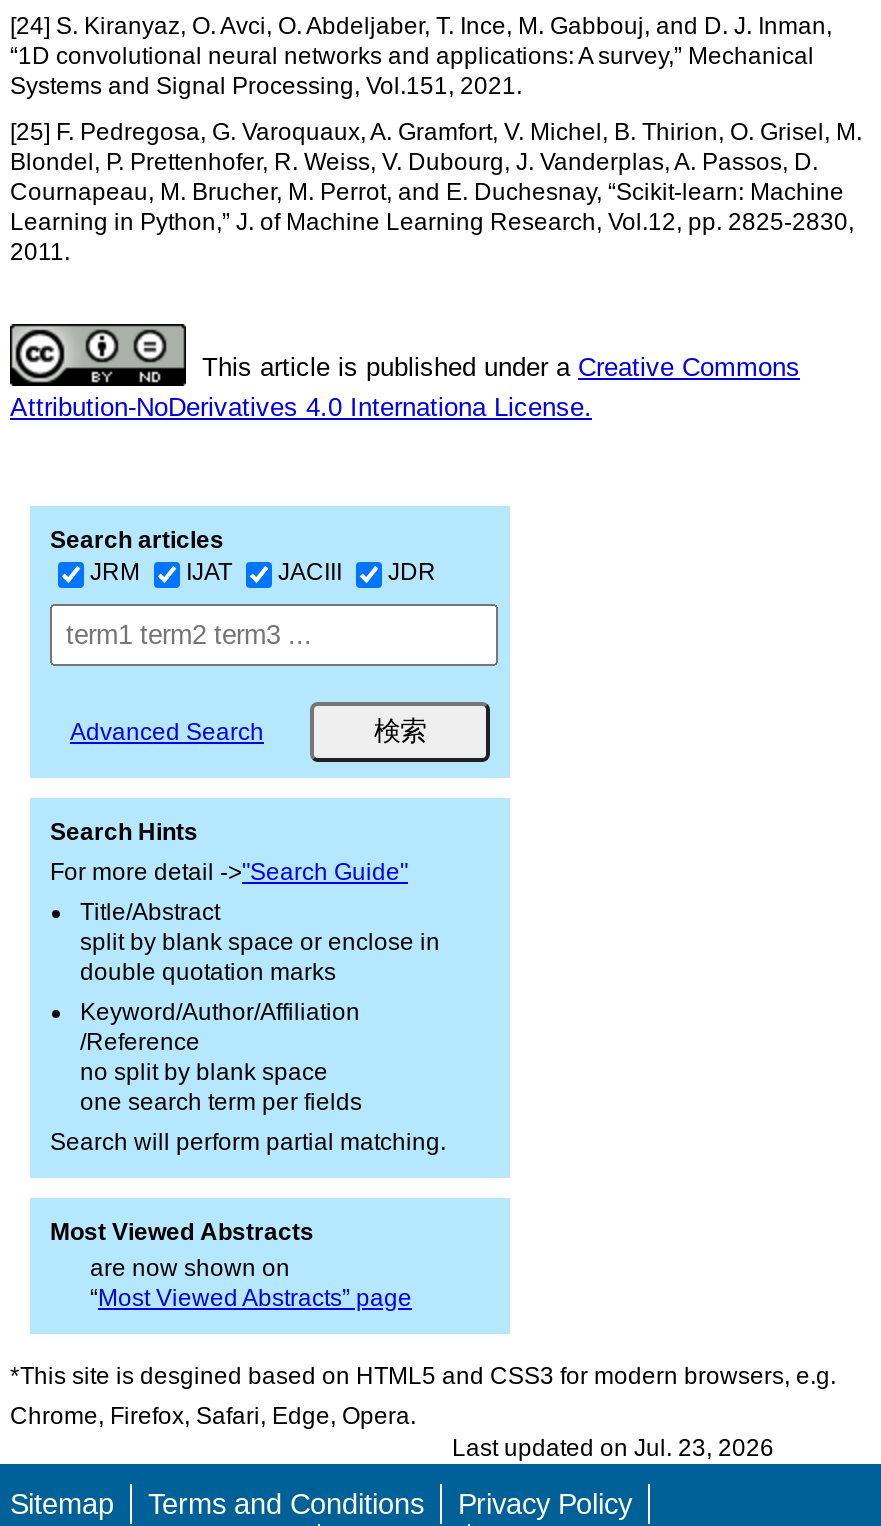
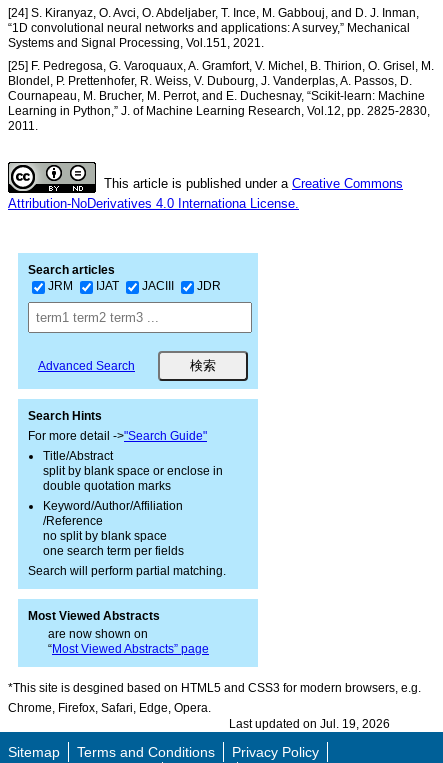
- Last updated on Jul. 23, 2026
+ Last updated on Jul. 19, 2026
